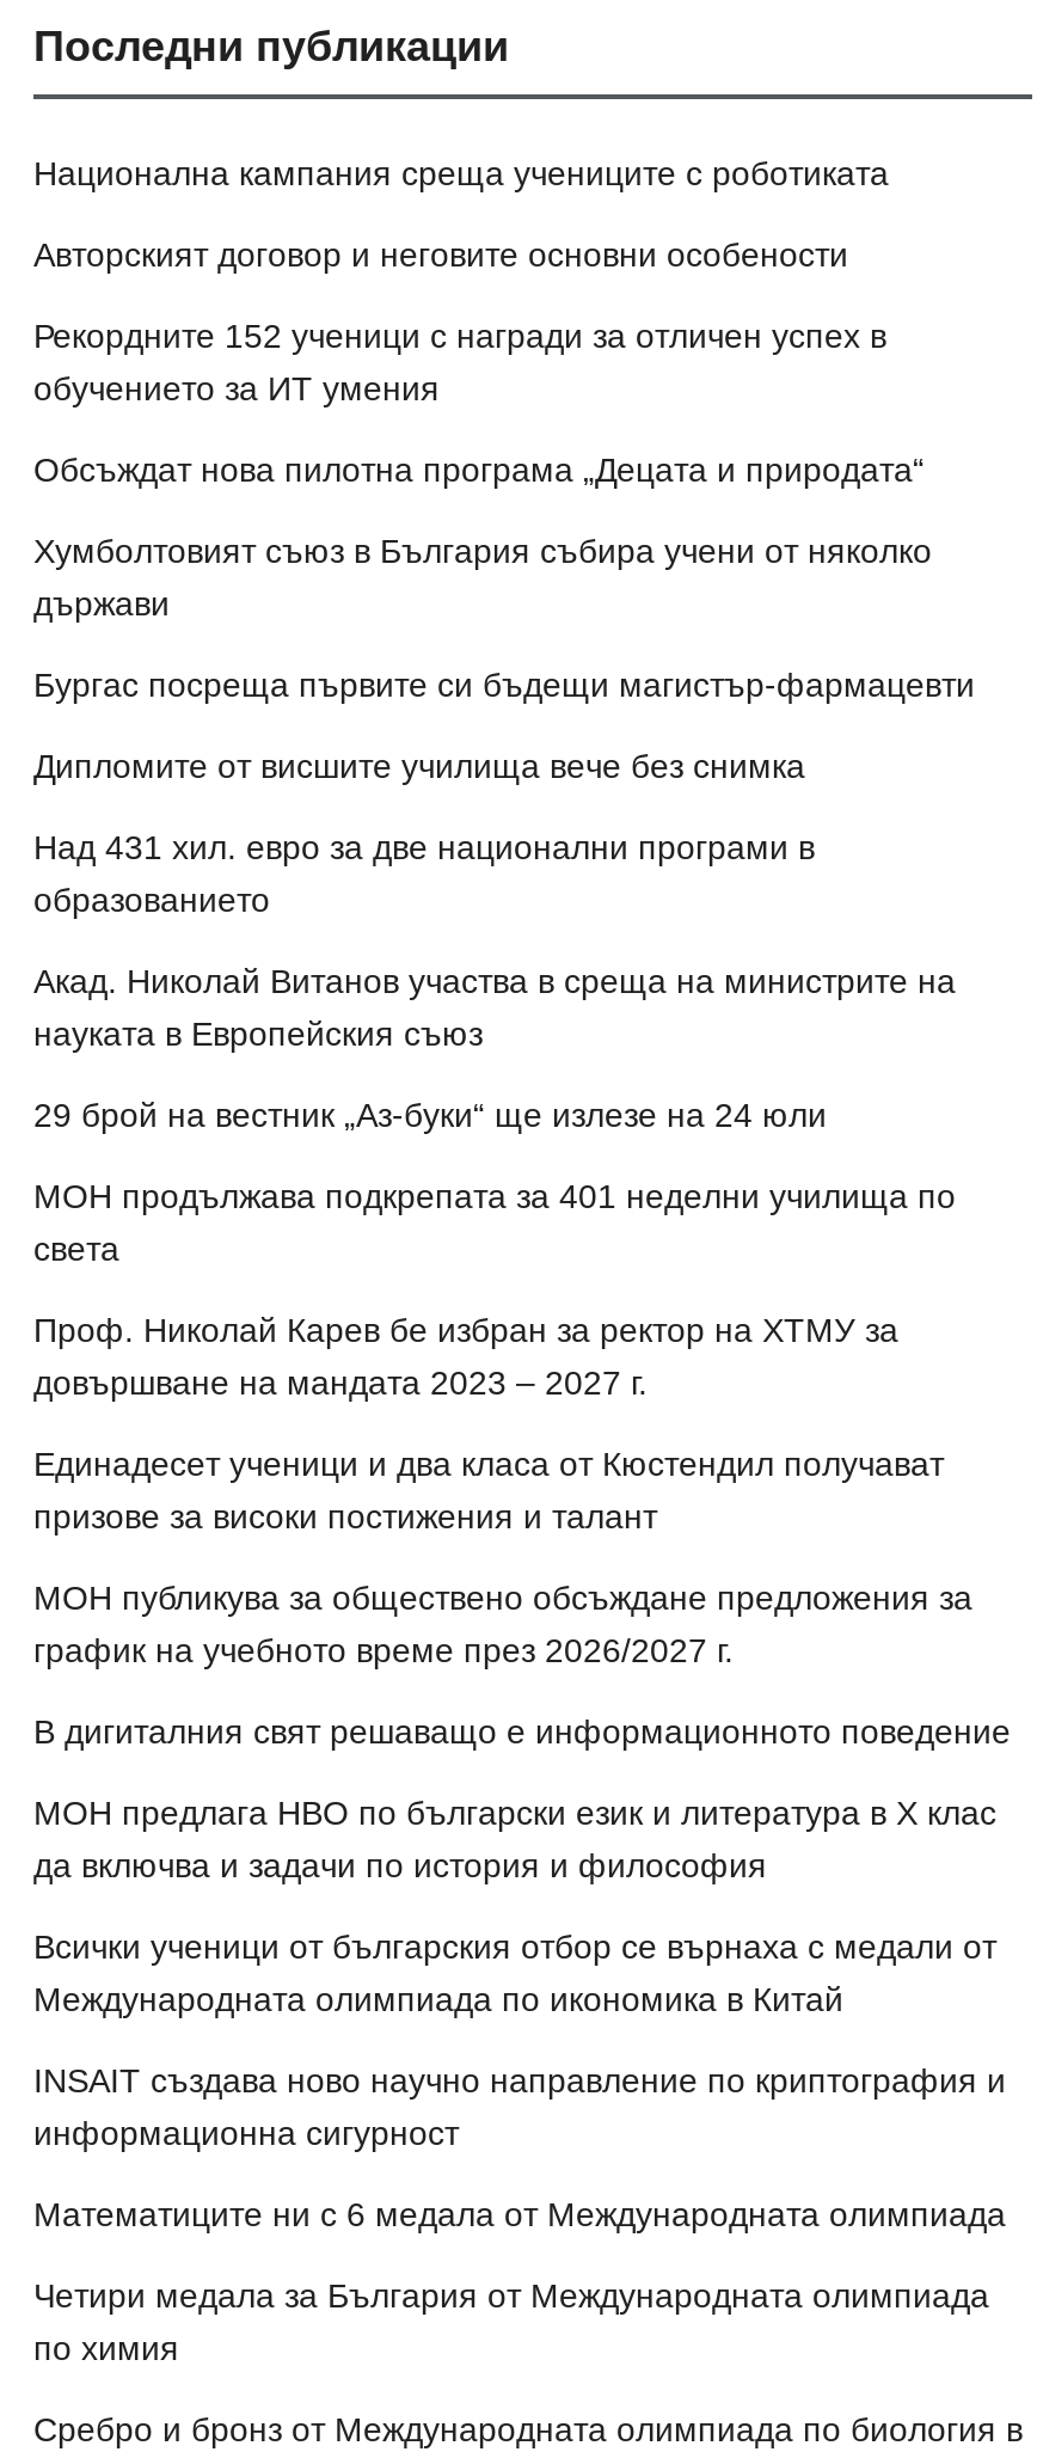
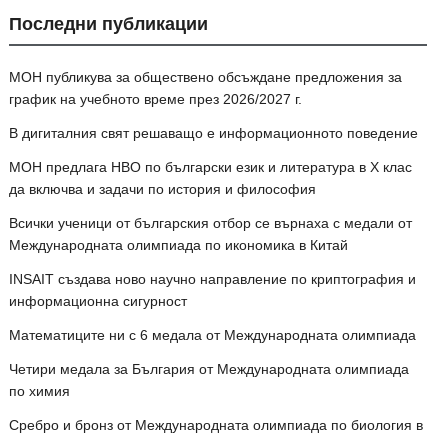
- Национална кампания среща учениците с роботиката
- Авторският договор и неговите основни особености
- Рекордните 152 ученици с награди за отличен успех в
- обучението за ИТ умения
- Обсъждат нова пилотна програма „Децата и природата“
- Хумболтовият съюз в България събира учени от няколко
- държави
- Бургас посреща първите си бъдещи магистър-фармацевти
- Дипломите от висшите училища вече без снимка
- Над 431 хил. евро за две национални програми в
- образованието
- Акад. Николай Витанов участва в среща на министрите на
- науката в Европейския съюз
- 29 брой на вестник „Аз-буки“ ще излезе на 24 юли
- МОН продължава подкрепата за 401 неделни училища по
- света
- Проф. Николай Карев бе избран за ректор на ХТМУ за
- довършване на мандата 2023 – 2027 г.
- Единадесет ученици и два класа от Кюстендил получават
- призове за високи постижения и талант
